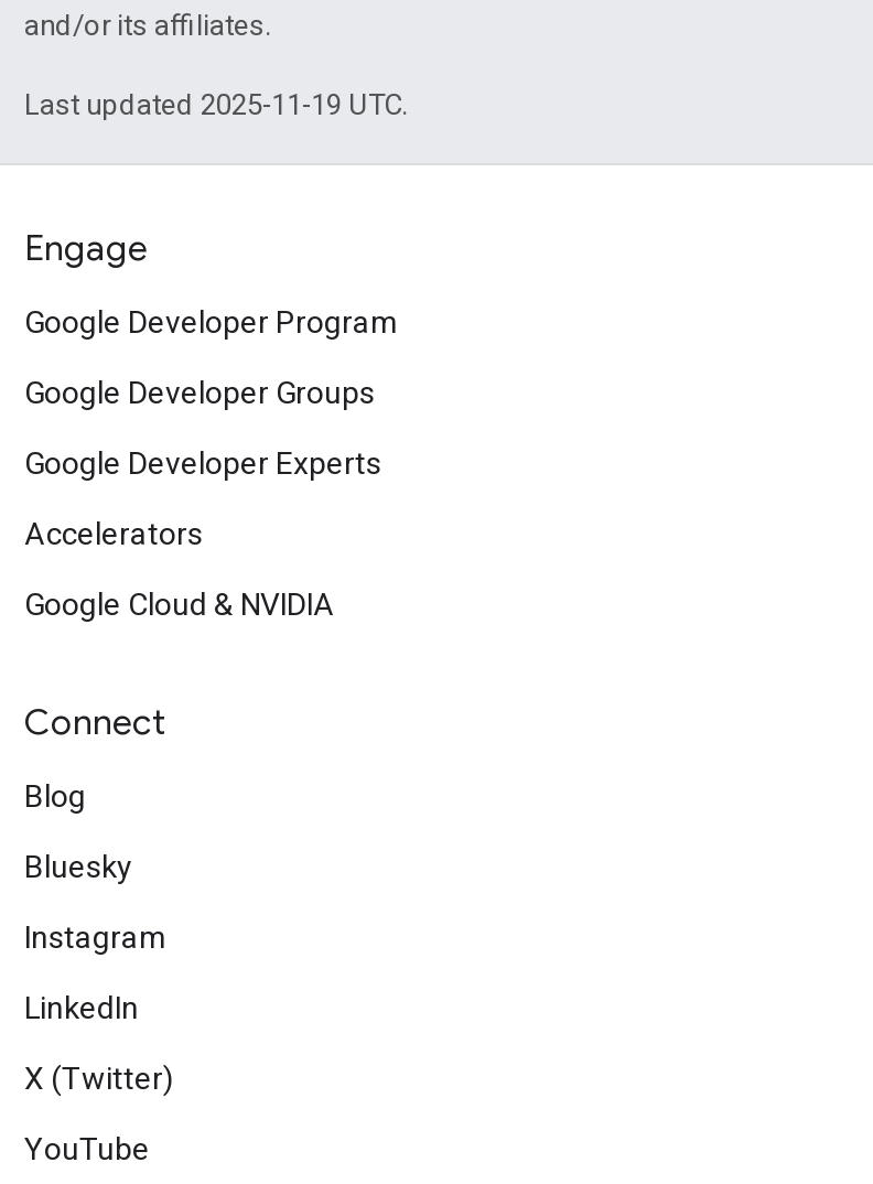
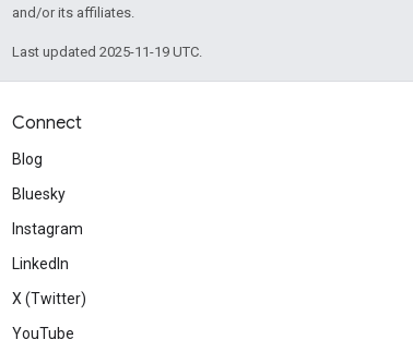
- Engage
- Google Developer Program
- Google Developer Groups
- Google Developer Experts
- Accelerators
- Google Cloud & NVIDIA
